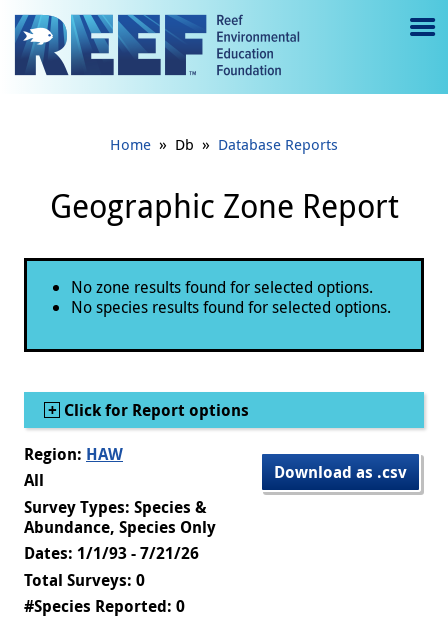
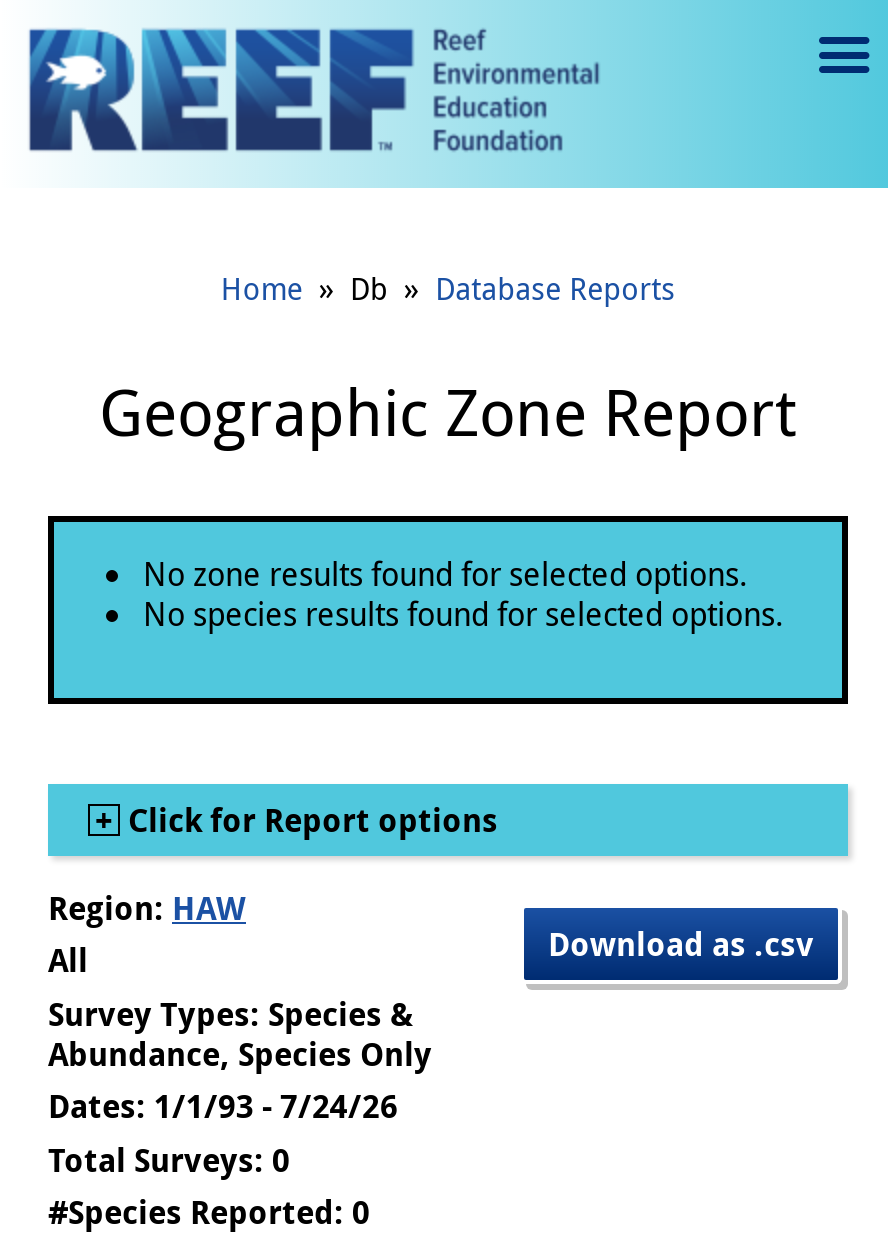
- Dates: 1/1/93 - 7/21/26
+ Dates: 1/1/93 - 7/24/26
